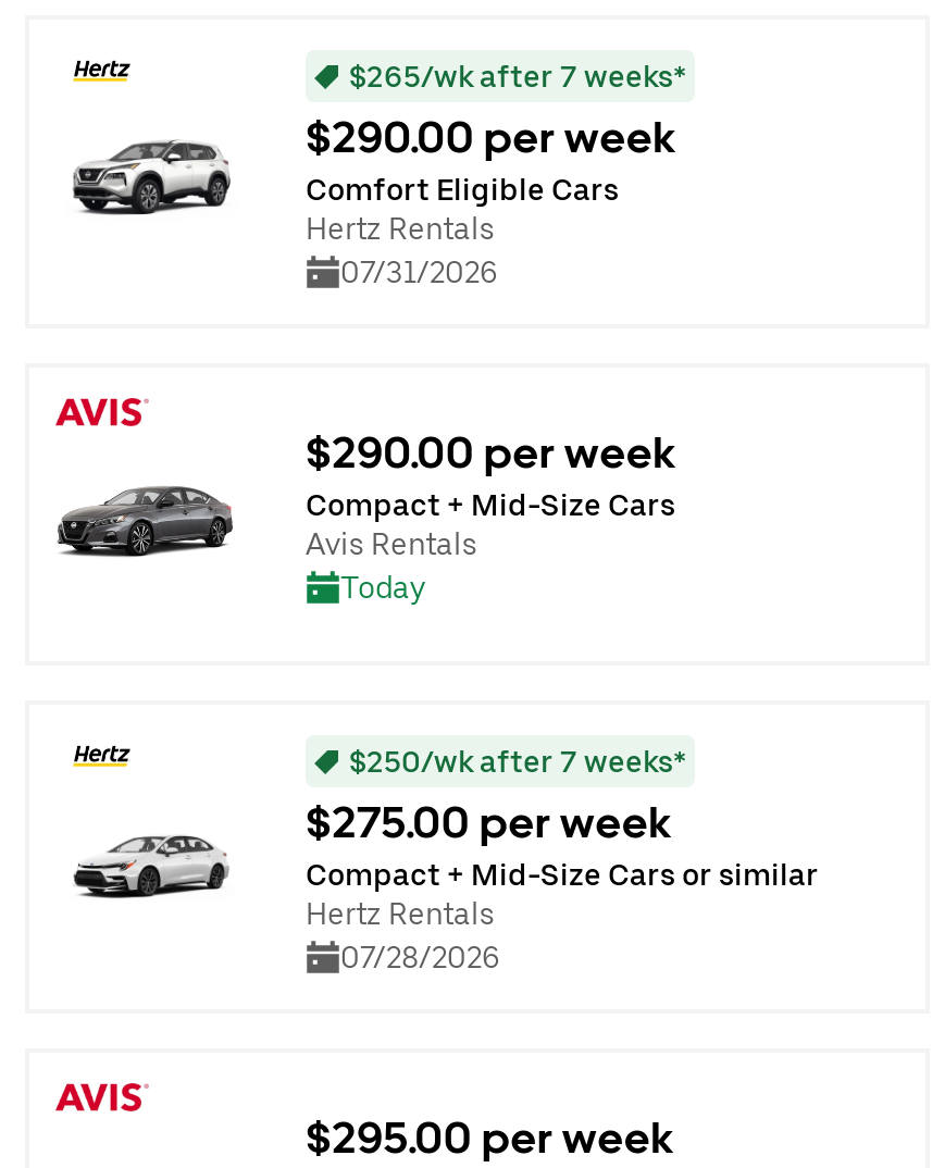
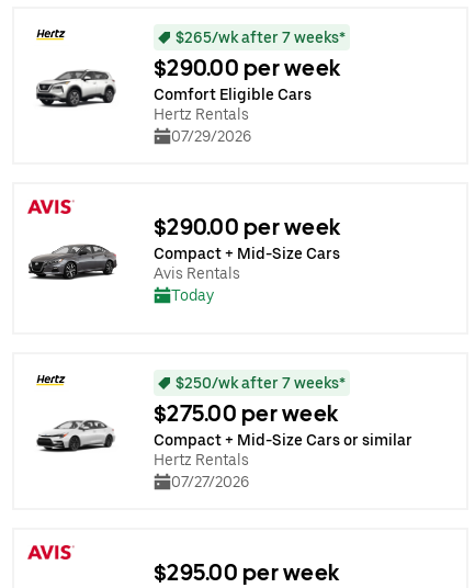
- 07/31/2026
+ 07/29/2026

- 07/28/2026
+ 07/27/2026
